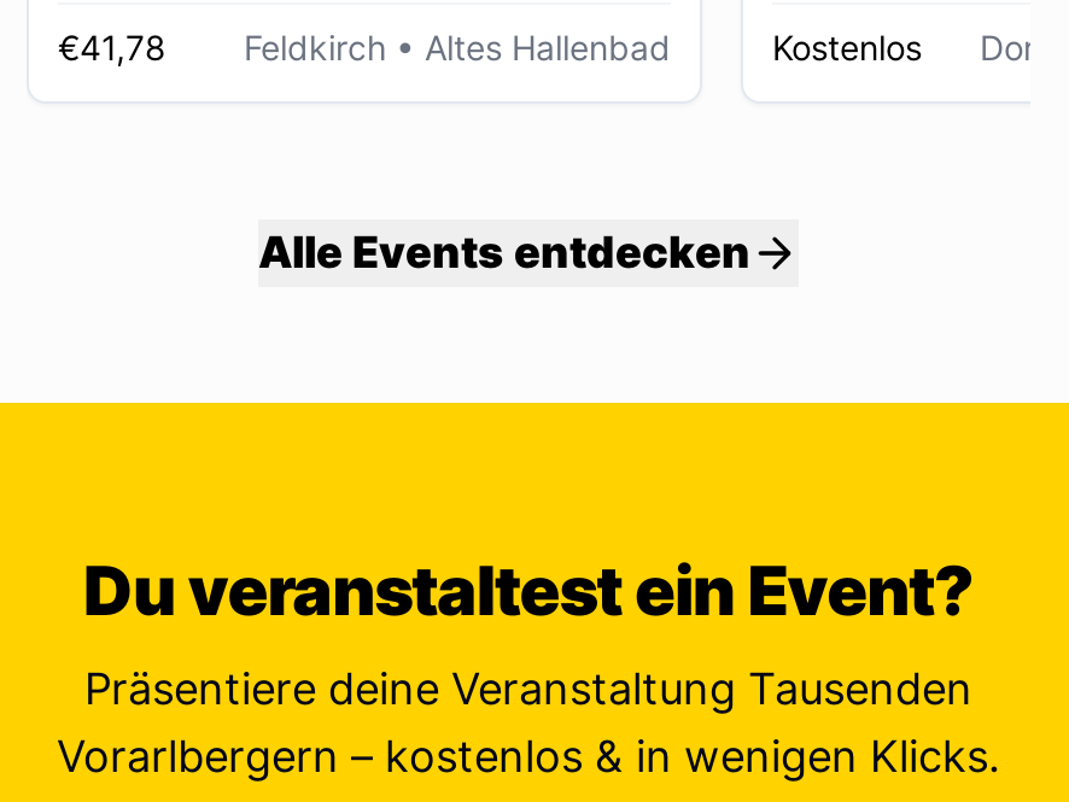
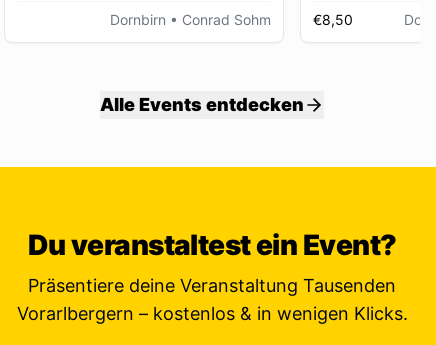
- €41,78
- Feldkirch • Altes Hallenbad
+ Dornbirn • Conrad Sohm

- Kostenlos
+ €8,50
